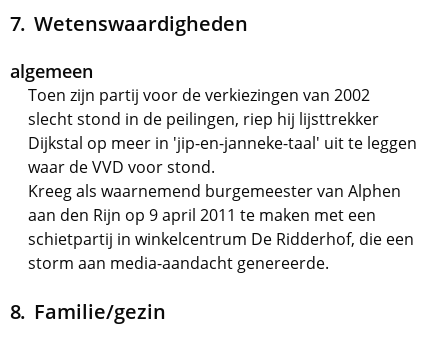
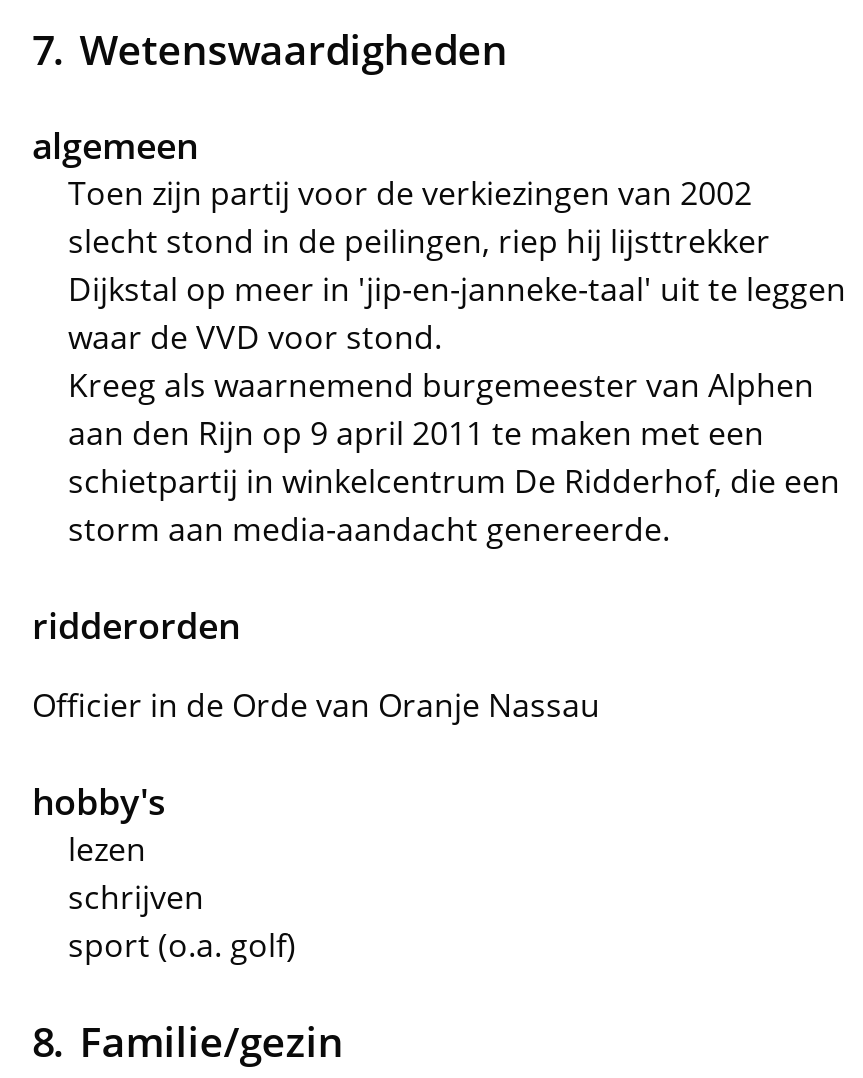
+ ridderorden
+ Officier in de Orde van Oranje Nassau
+ hobby's
+ lezen
+ schrijven
+ sport (o.a. golf)
